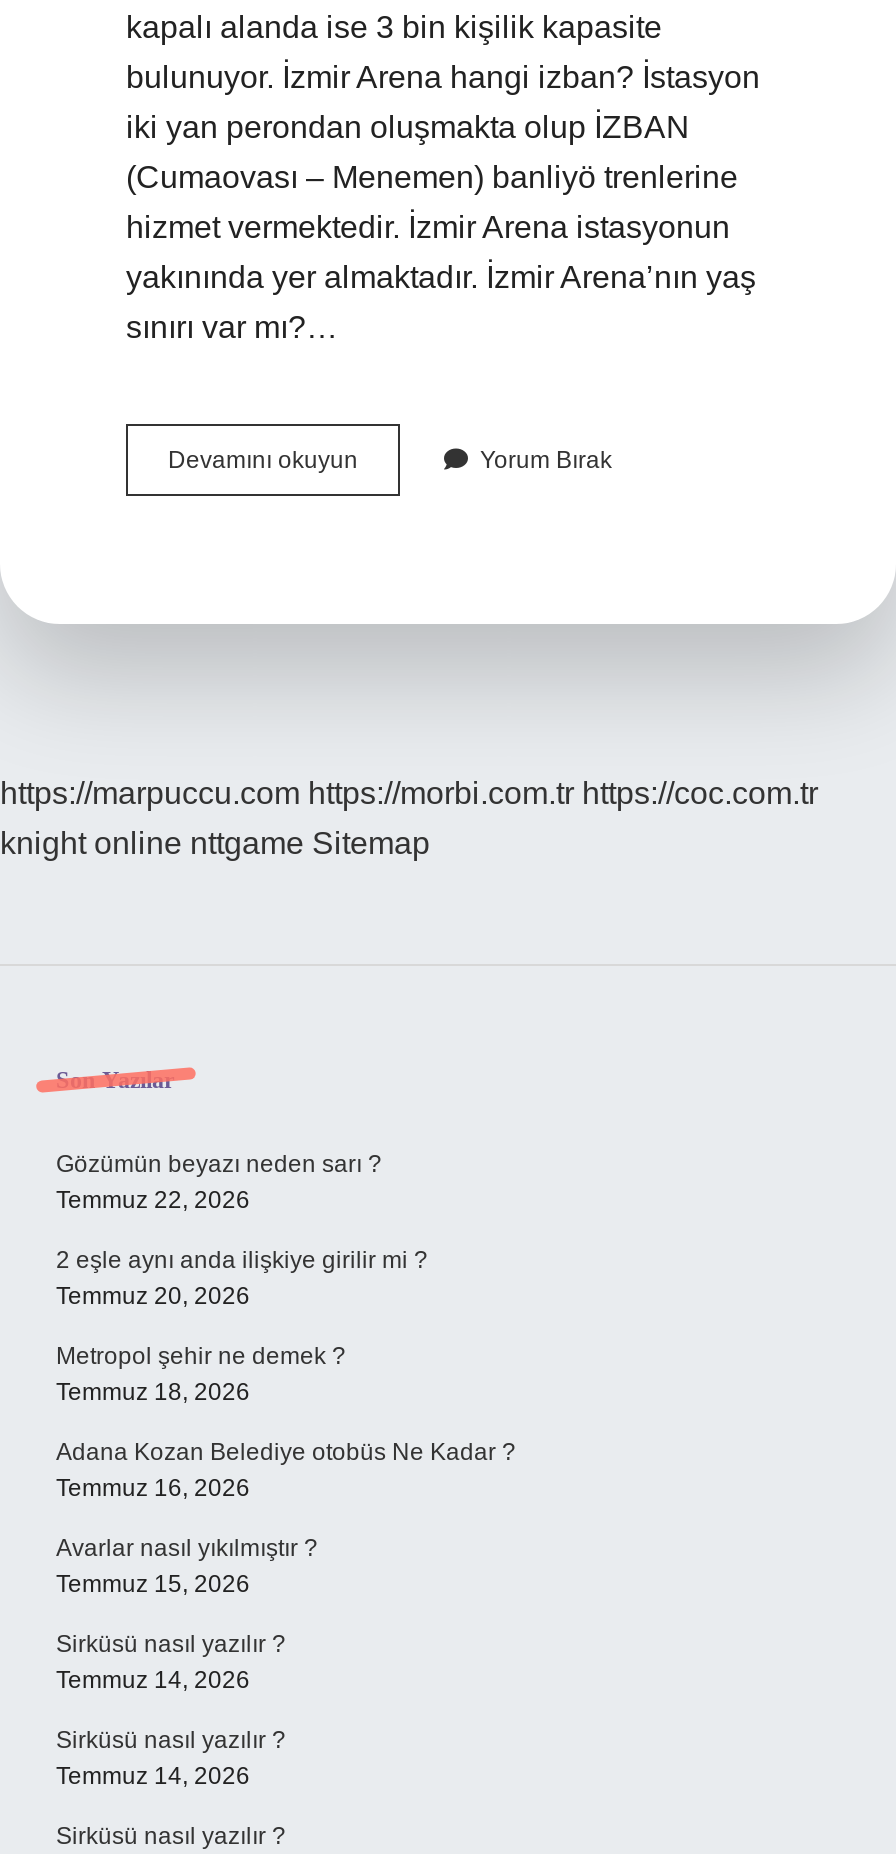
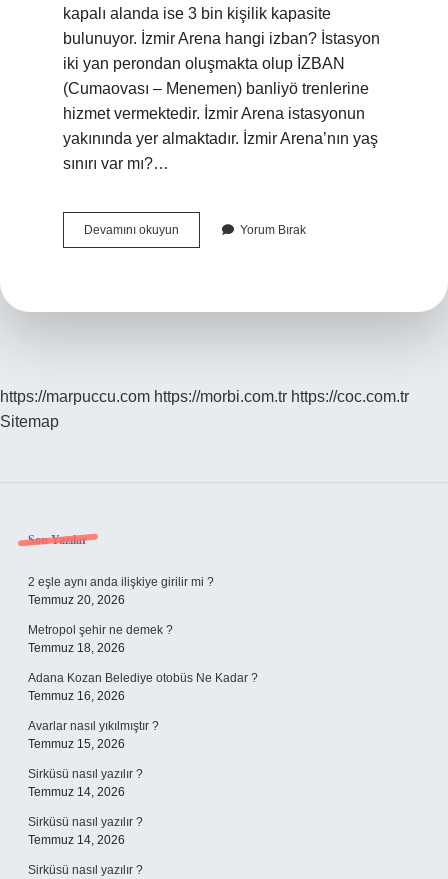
- knight online nttgame Sitemap
+ Sitemap

- Gözümün beyazı neden sarı ?
- Temmuz 22, 2026
